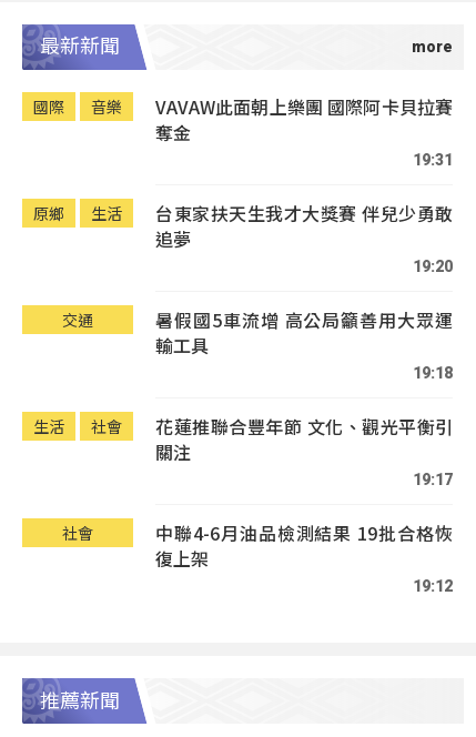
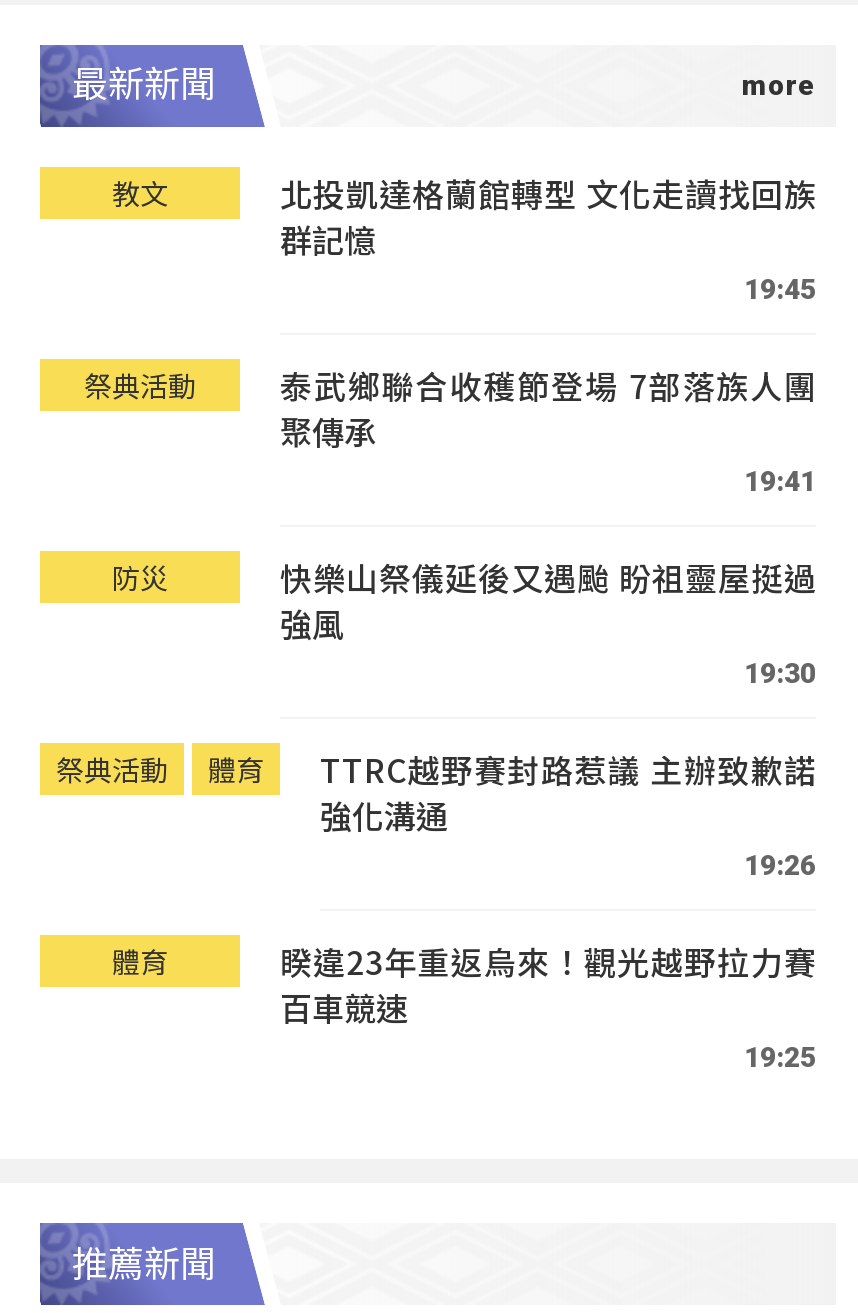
- 國際
- 音樂
- VAVAW此面朝上樂團 國際阿卡貝拉賽
- 奪金
- 19:31
+ 教文
+ 北投凱達格蘭館轉型 文化走讀找回族
+ 群記憶
+ 19:45

- 原鄉
- 生活
- 台東家扶天生我才大獎賽 伴兒少勇敢
- 追夢
- 19:20
+ 祭典活動
+ 泰武鄉聯合收穫節登場 7部落族人團
+ 聚傳承
+ 19:41

- 交通
- 暑假國5車流增 高公局籲善用大眾運
- 輸工具
- 19:18
+ 防災
+ 快樂山祭儀延後又遇颱 盼祖靈屋挺過
+ 強風
+ 19:30

- 生活
- 社會
- 花蓮推聯合豐年節 文化、觀光平衡引
- 關注
- 19:17
+ 祭典活動
+ 體育
+ TTRC越野賽封路惹議 主辦致歉諾
+ 強化溝通
+ 19:26

- 社會
- 中聯4-6月油品檢測結果 19批合格恢
- 復上架
- 19:12
+ 體育
+ 睽違23年重返烏來！觀光越野拉力賽
+ 百車競速
+ 19:25
